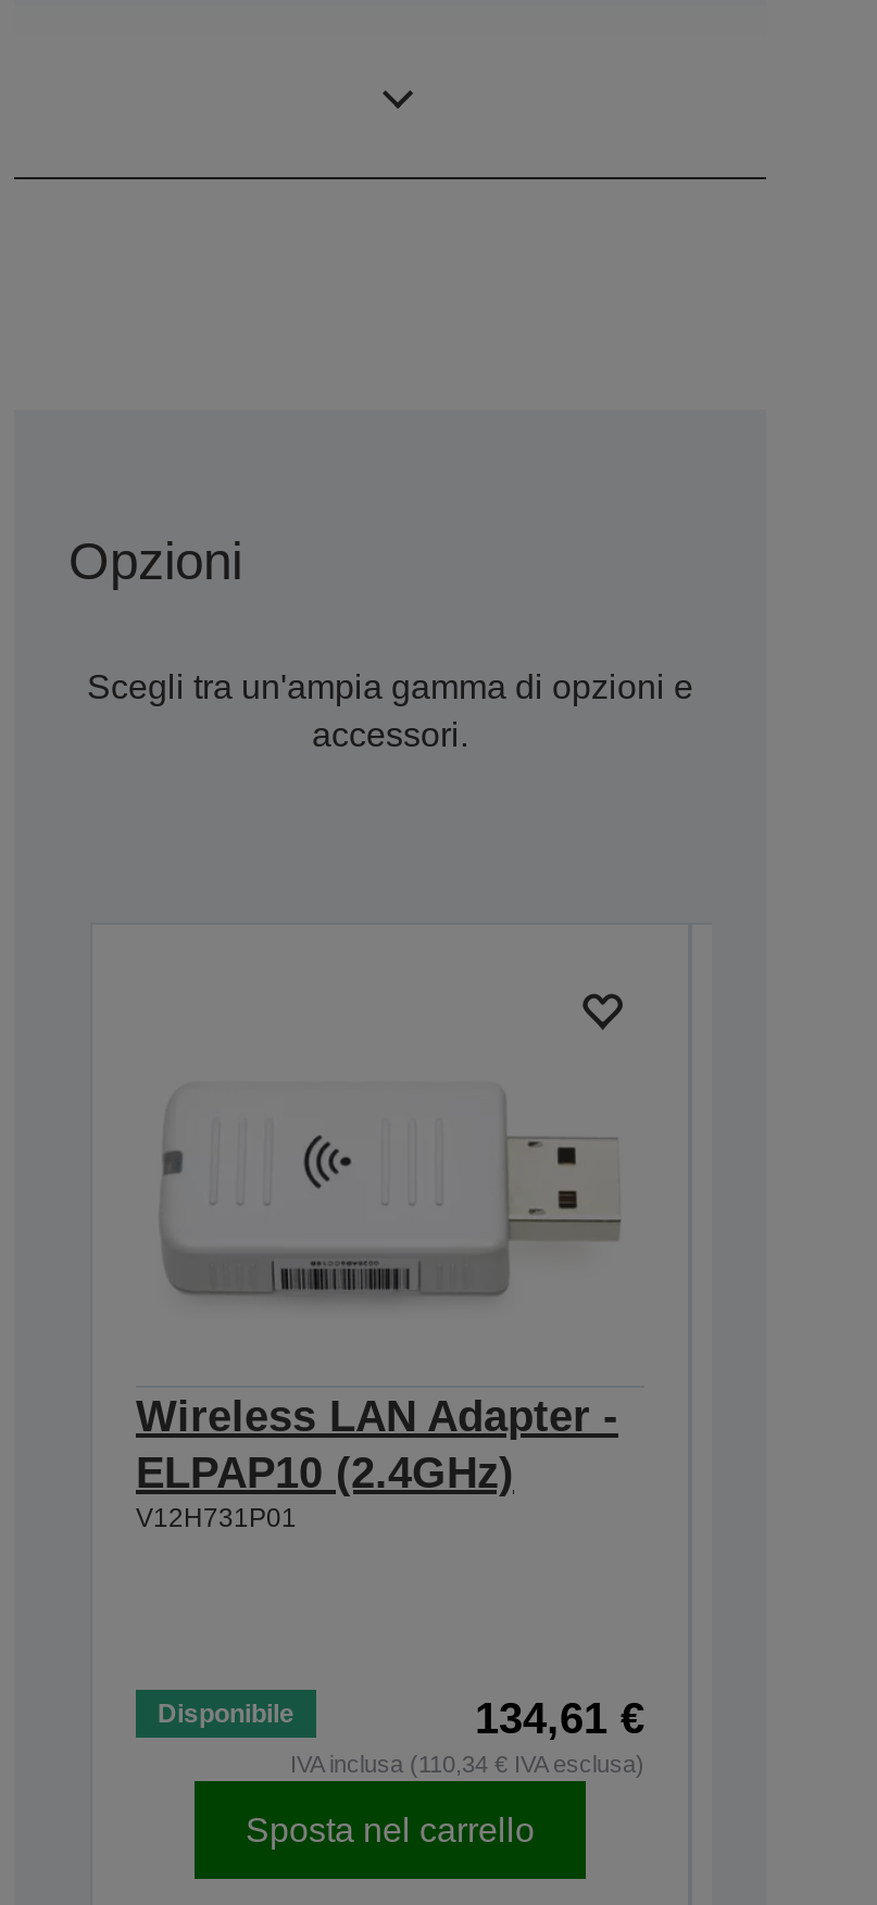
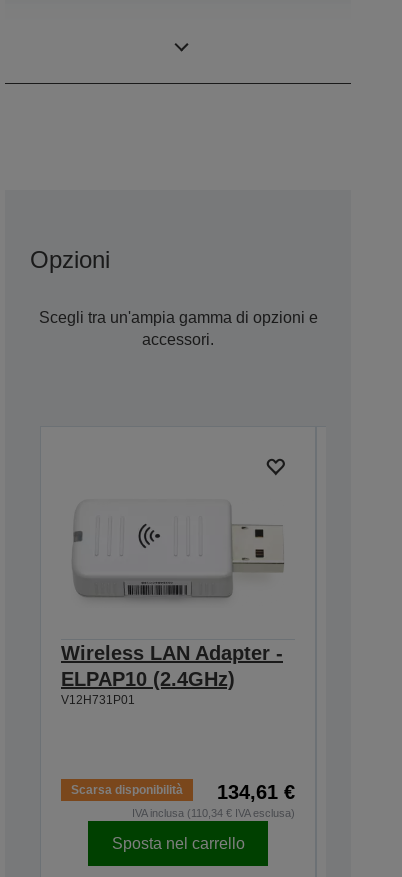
- Disponibile
+ Scarsa disponibilità
